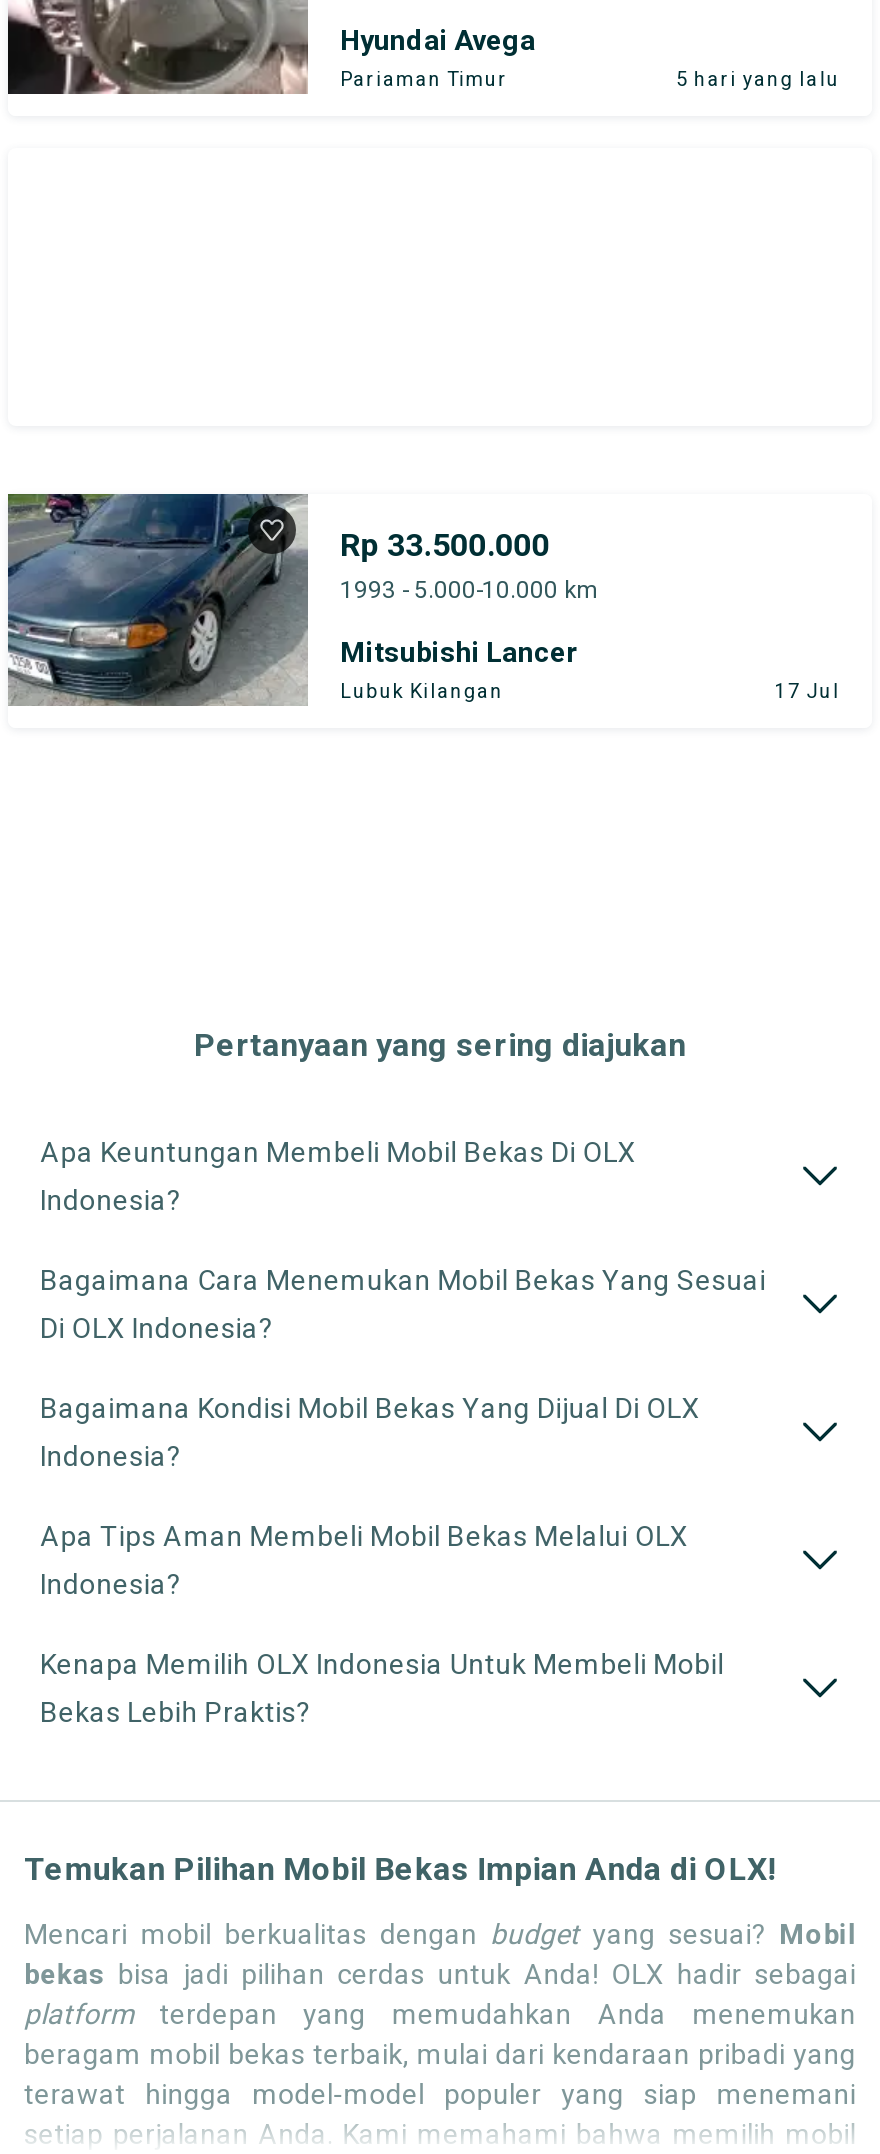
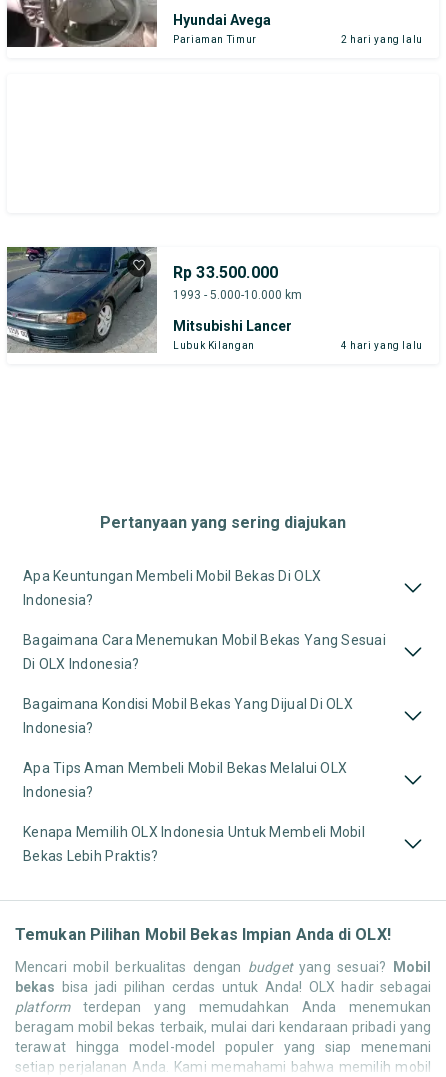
- 5 hari yang lalu
+ 2 hari yang lalu

- 17 Jul
+ 4 hari yang lalu
